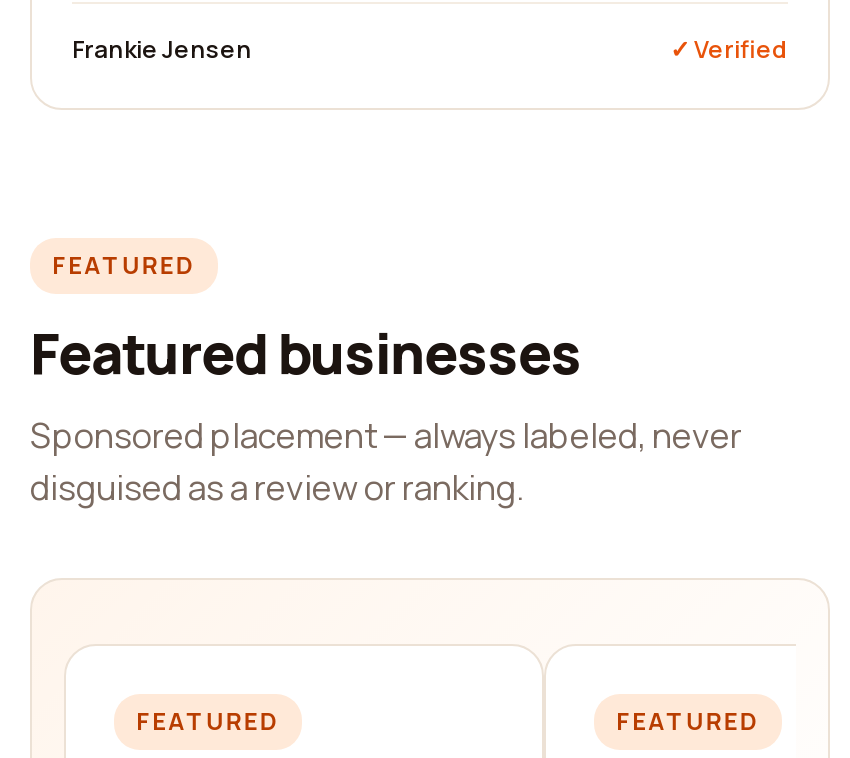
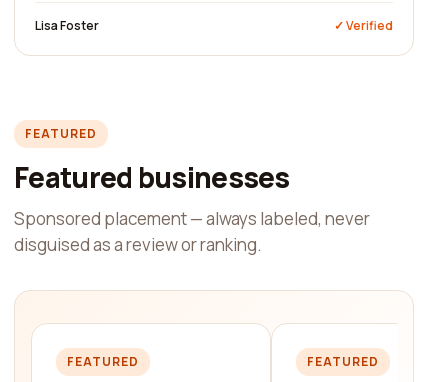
- Frankie Jensen
+ Lisa Foster
